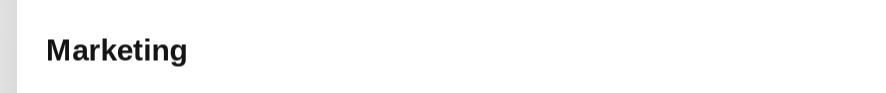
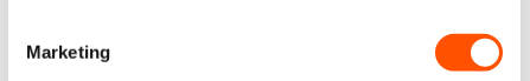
+ [image]
